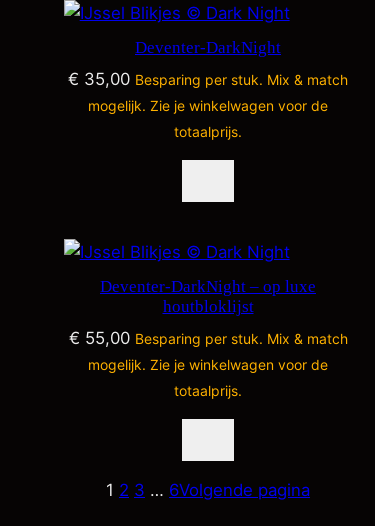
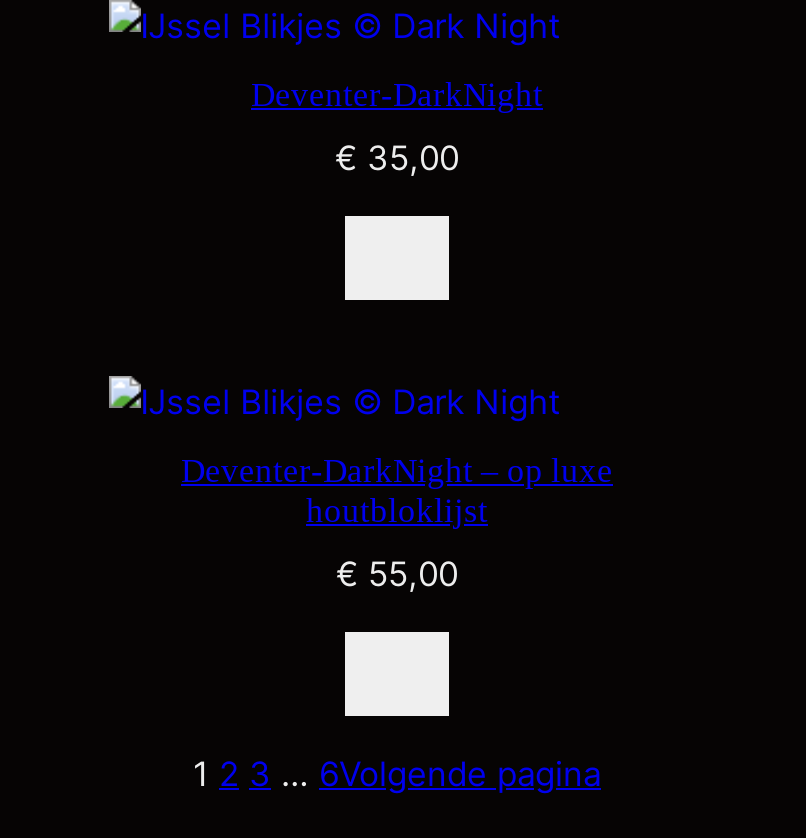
- €35,00 Besparing per stuk. Mix & match
- mogelijk. Zie je winkelwagen voor de
- totaalprijs.
+ €35,00

- €55,00 Besparing per stuk. Mix & match
- mogelijk. Zie je winkelwagen voor de
- totaalprijs.
+ €55,00
